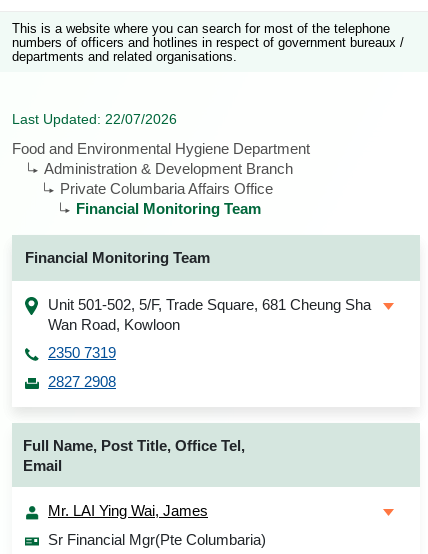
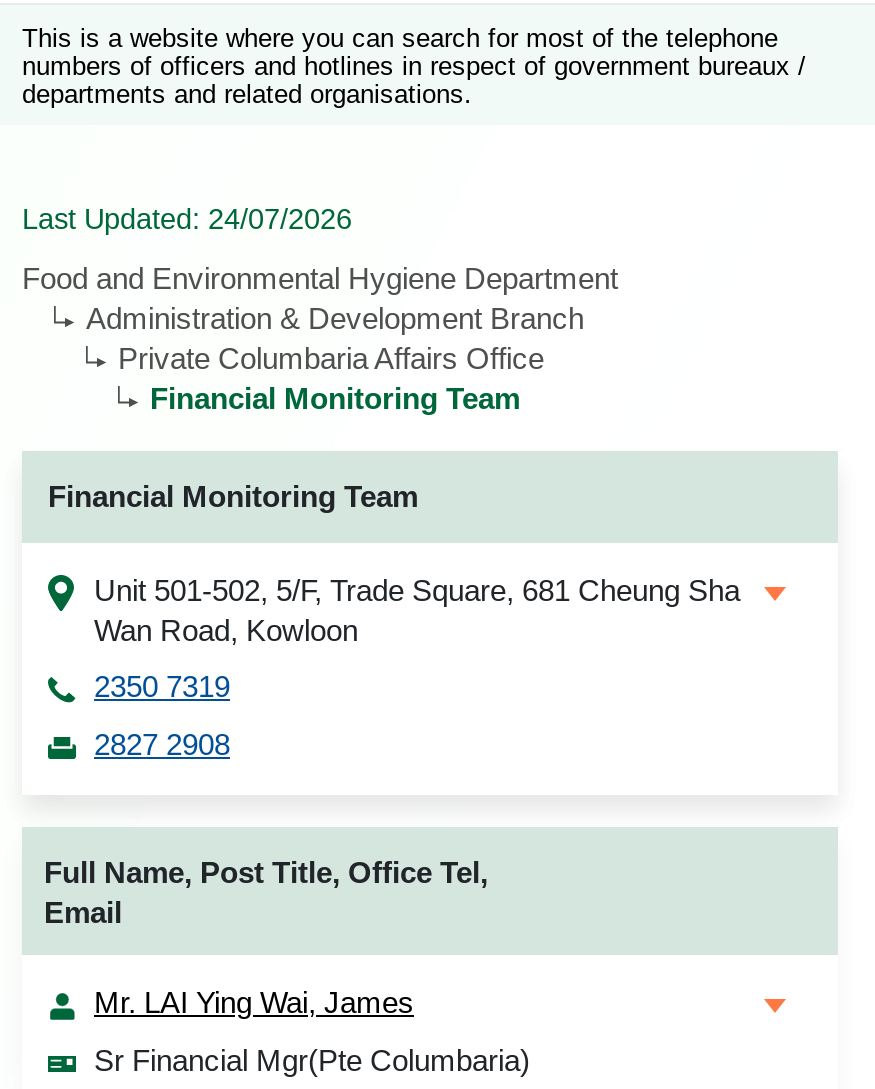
- Last Updated: 22/07/2026
+ Last Updated: 24/07/2026
